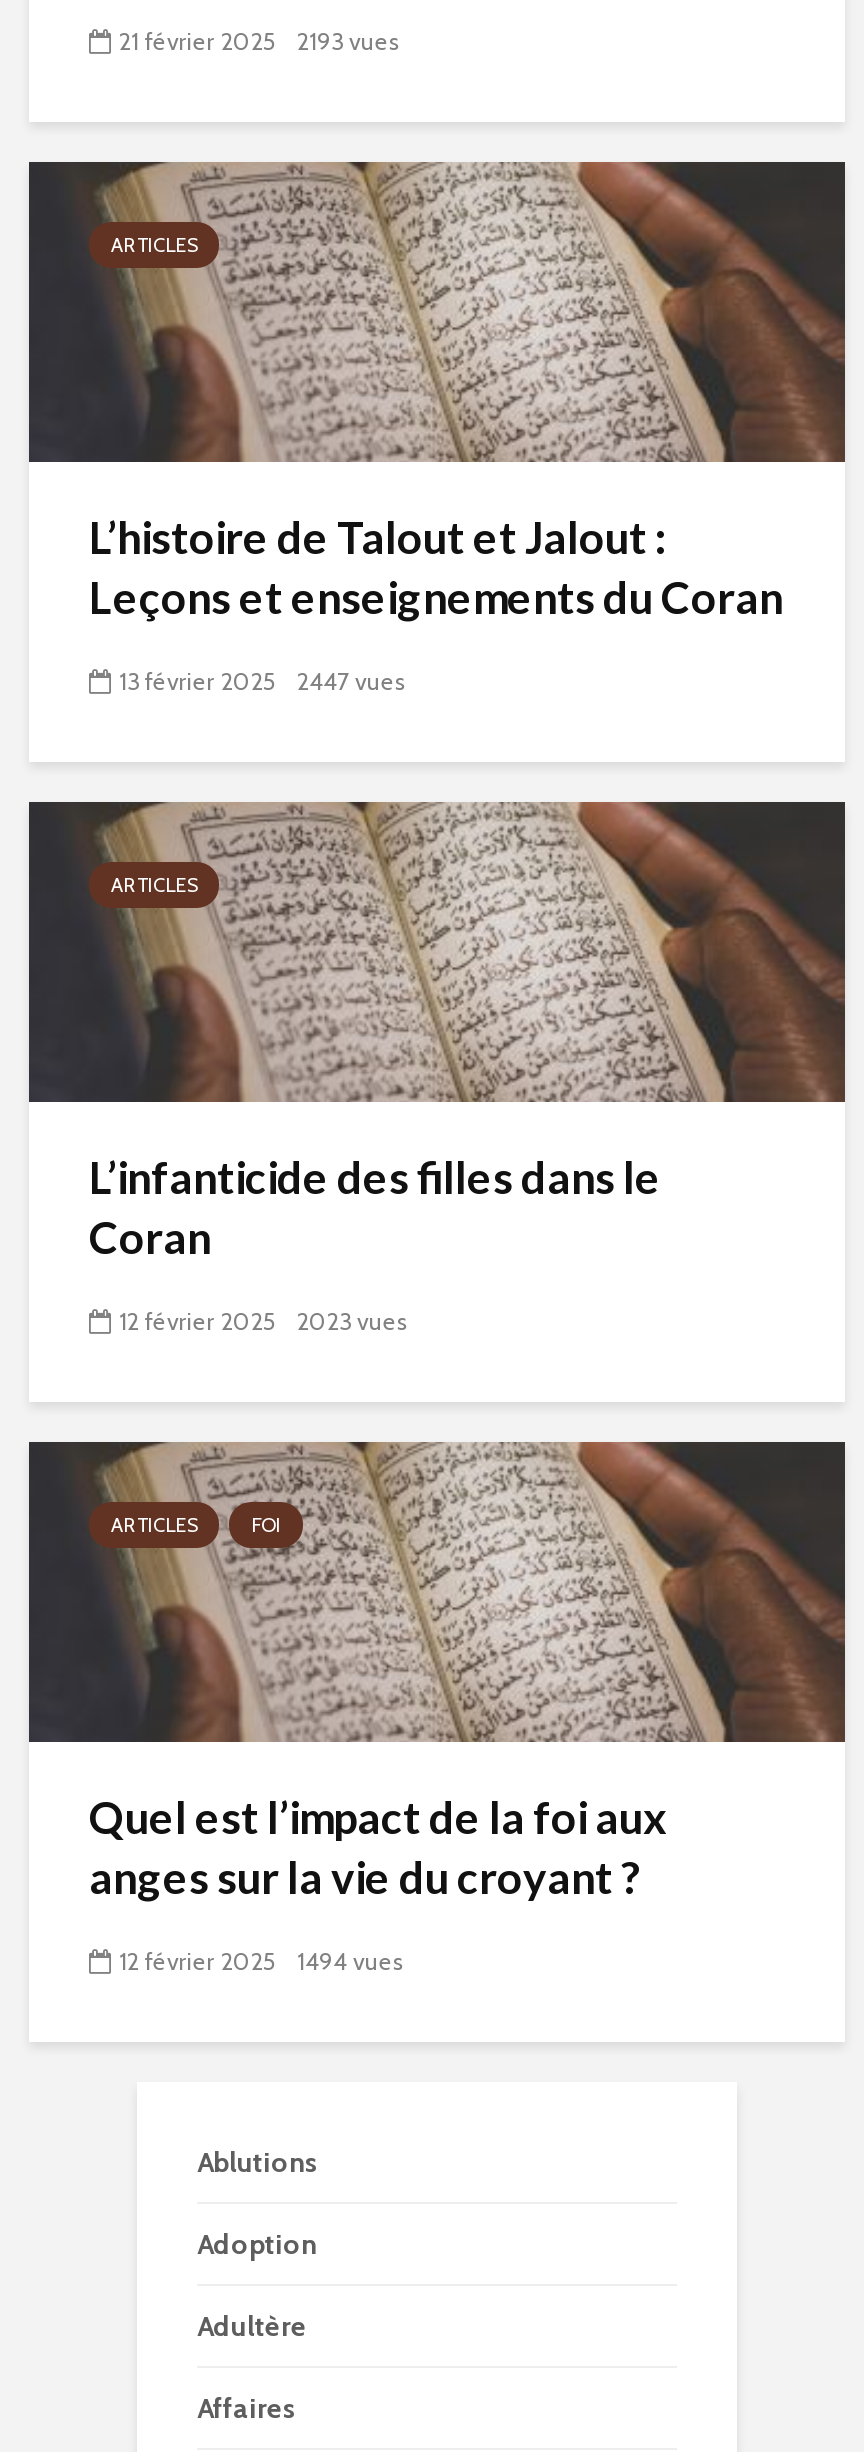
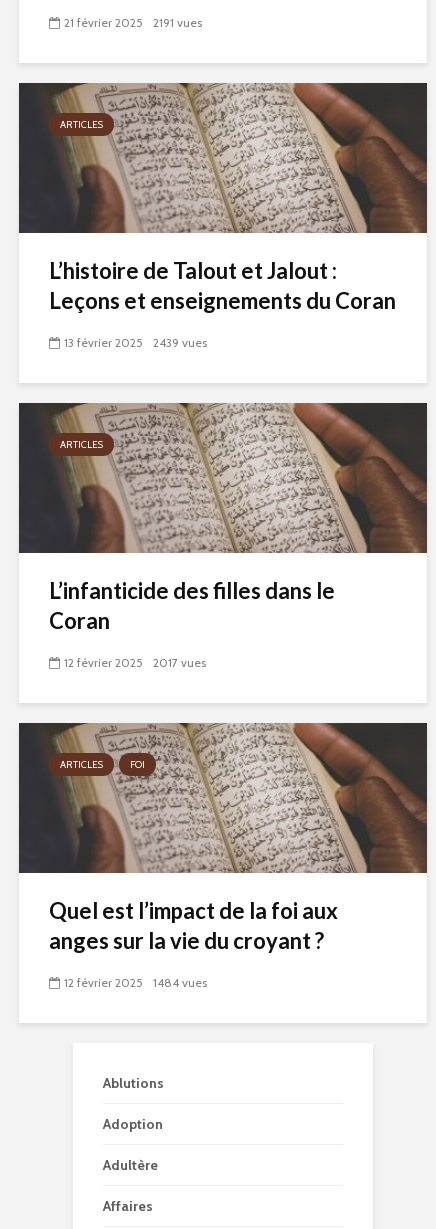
- 21 février 2025 2193 vues
+ 21 février 2025 2191 vues

- 13 février 2025 2447 vues
+ 13 février 2025 2439 vues

- 12 février 2025 2023 vues
+ 12 février 2025 2017 vues

- 12 février 2025 1494 vues
+ 12 février 2025 1484 vues
